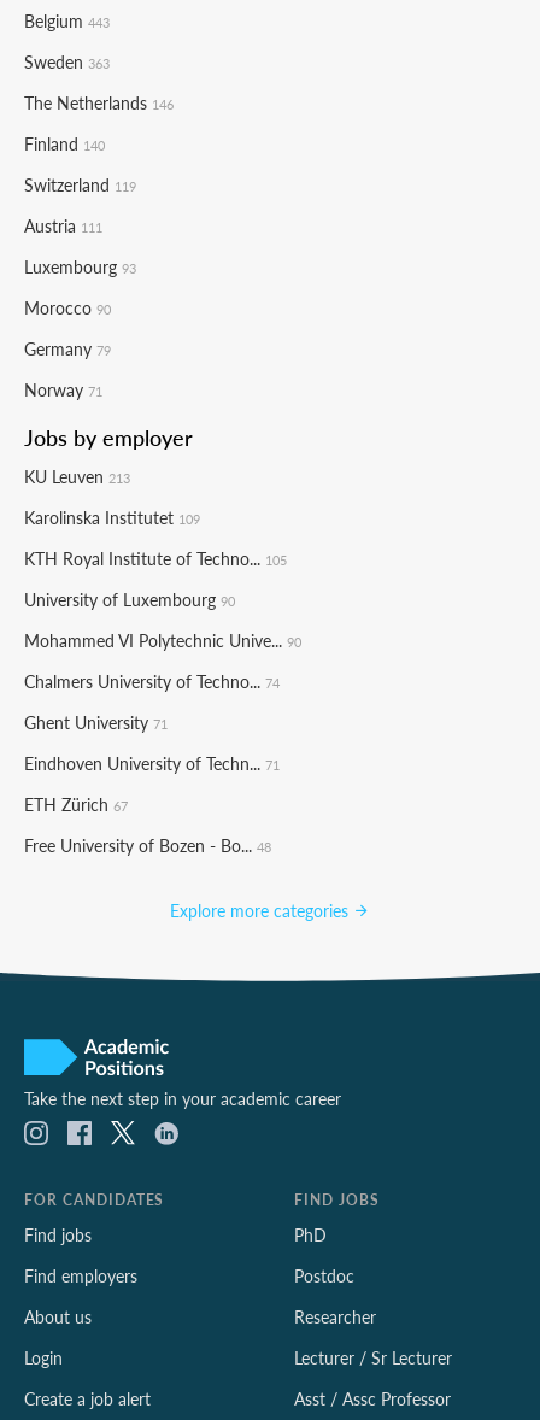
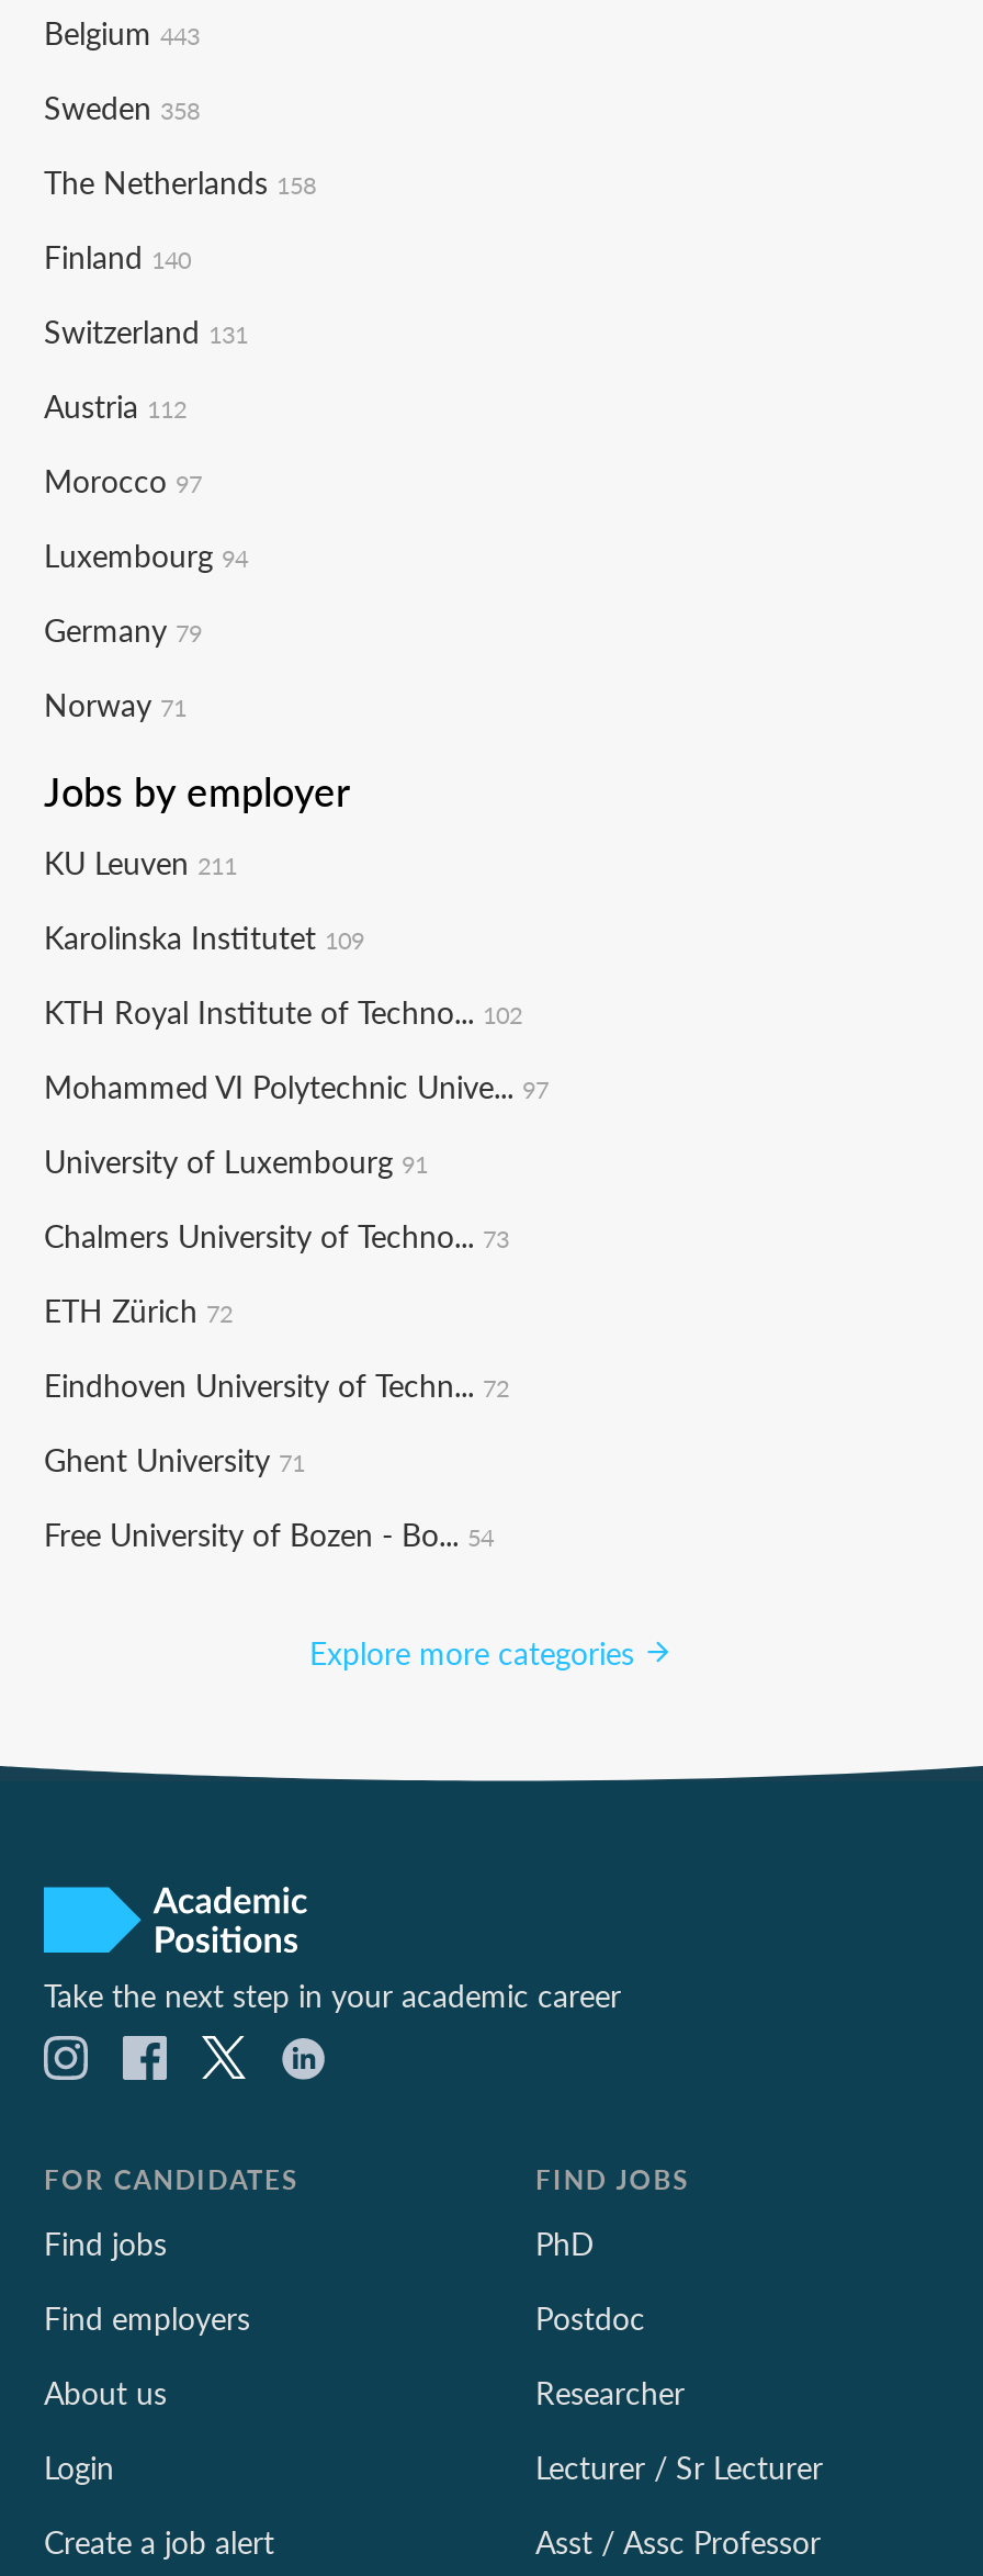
- Sweden 363
+ Sweden 358

- The Netherlands 146
+ The Netherlands 158

- Switzerland 119
+ Switzerland 131

- Austria 111
+ Austria 112

- Luxembourg 93
+ Morocco 97

- Morocco 90
+ Luxembourg 94

- KU Leuven 213
+ KU Leuven 211

- KTH Royal Institute of Techno... 105
- University of Luxembourg 90
- Mohammed VI Polytechnic Unive... 90
- Chalmers University of Techno... 74
+ KTH Royal Institute of Techno... 102
+ Mohammed VI Polytechnic Unive... 97
+ University of Luxembourg 91
+ Chalmers University of Techno... 73
+ ETH Zürich 72
+ Eindhoven University of Techn... 72

moved down: Ghent University 71

- Eindhoven University of Techn... 71
- ETH Zürich 67
- Free University of Bozen - Bo... 48
+ Free University of Bozen - Bo... 54
